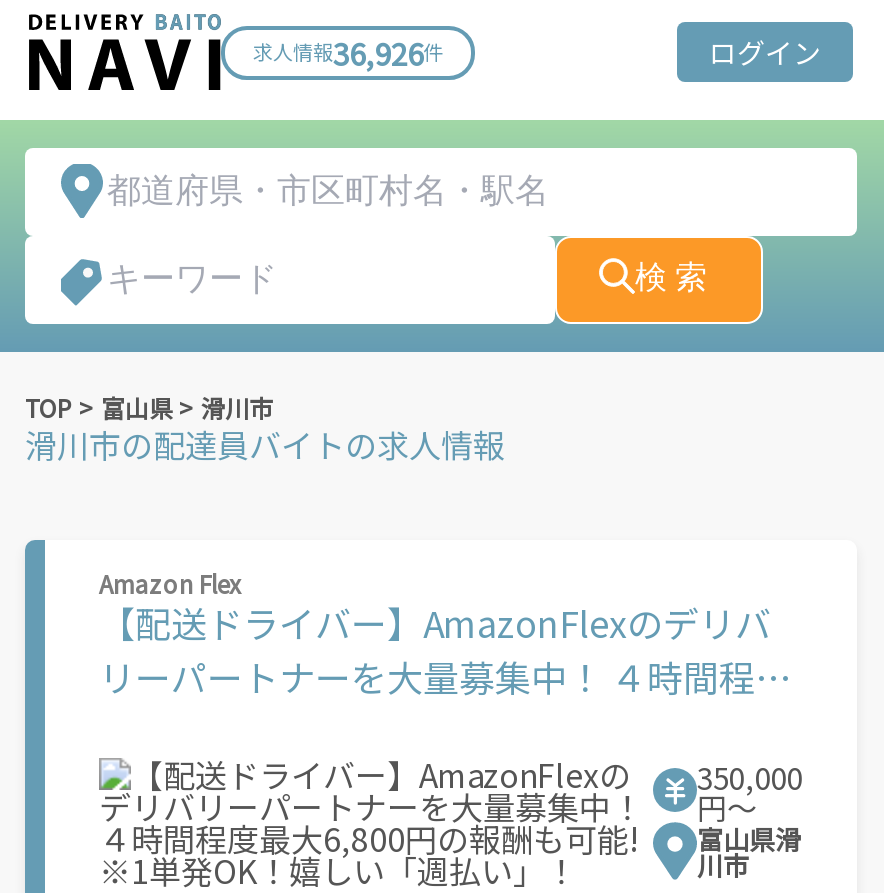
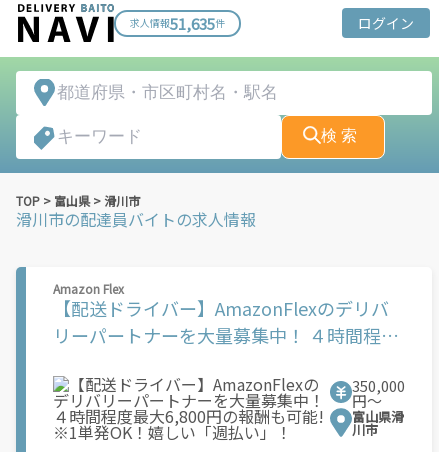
- 求人情報36,926件
+ 求人情報51,635件
